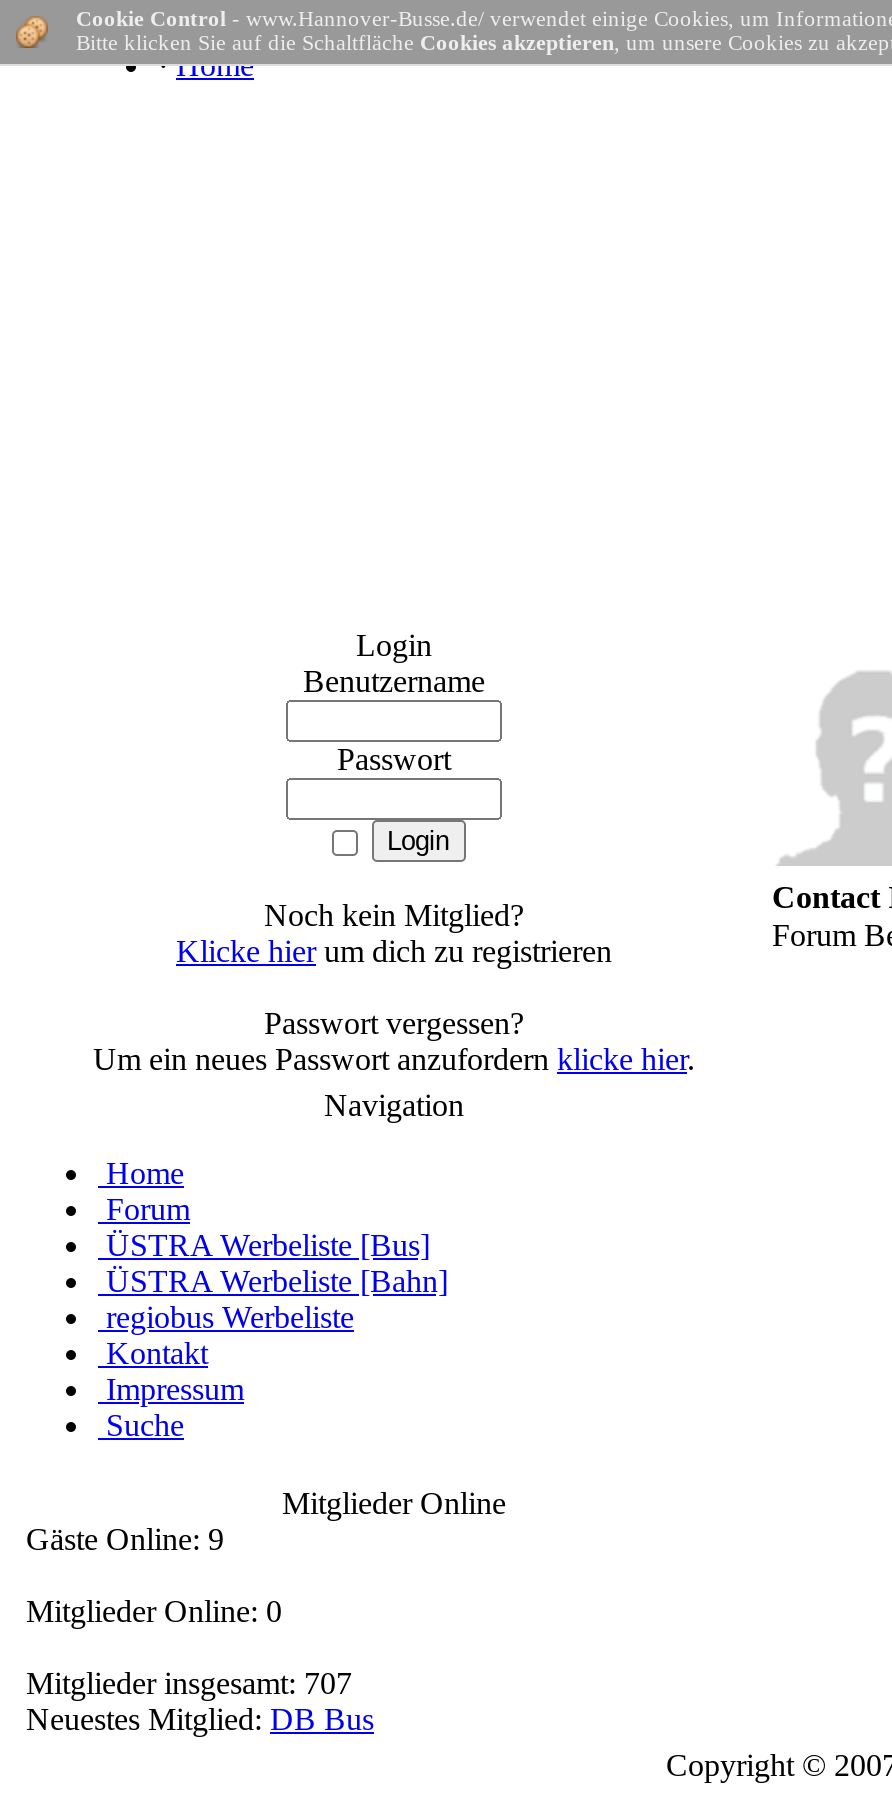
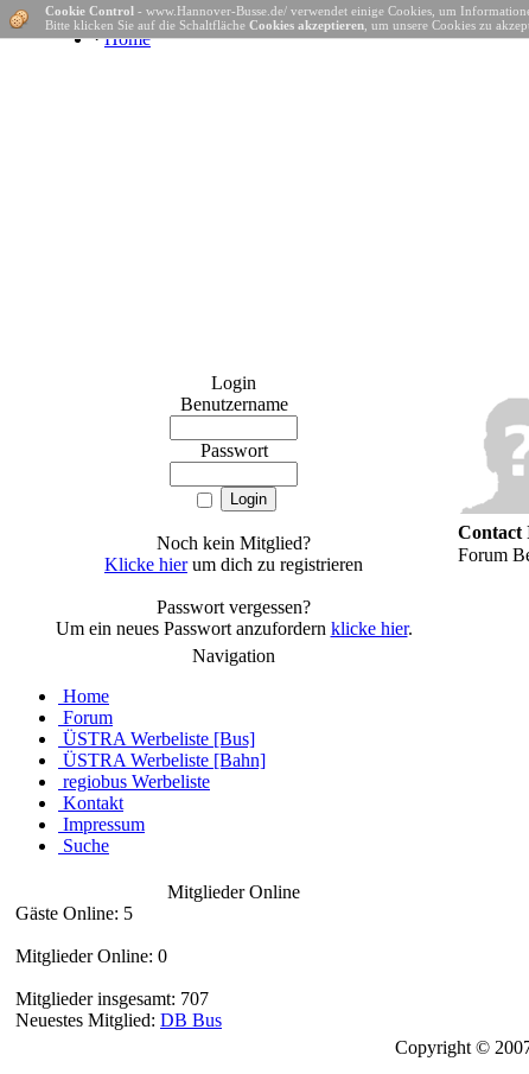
- Gäste Online: 9
+ Gäste Online: 5
